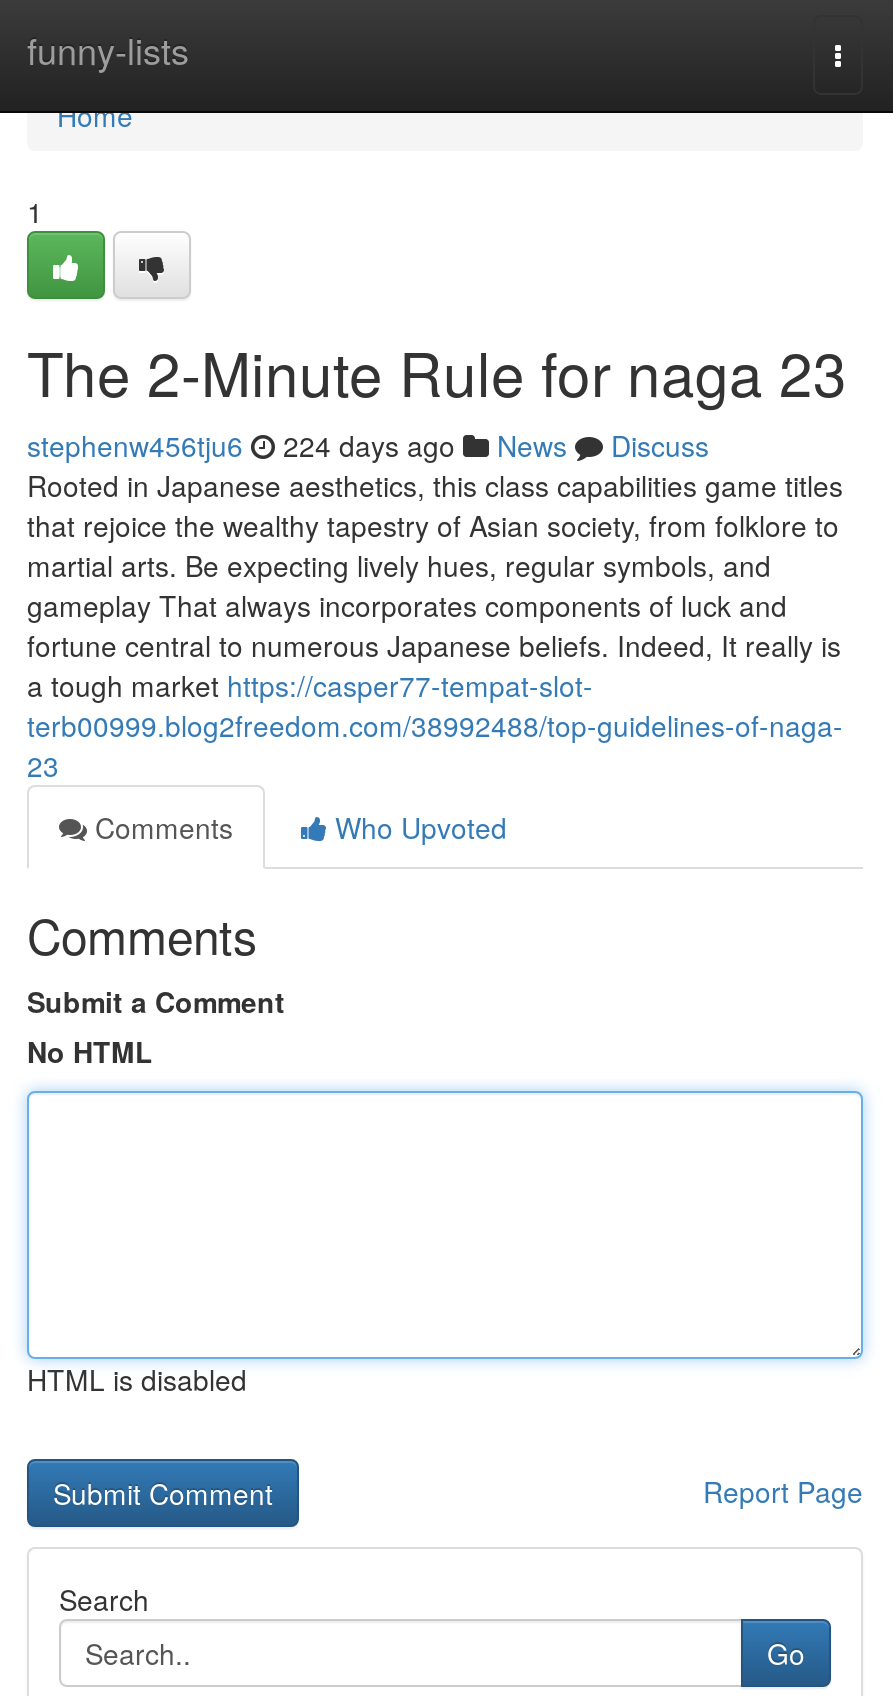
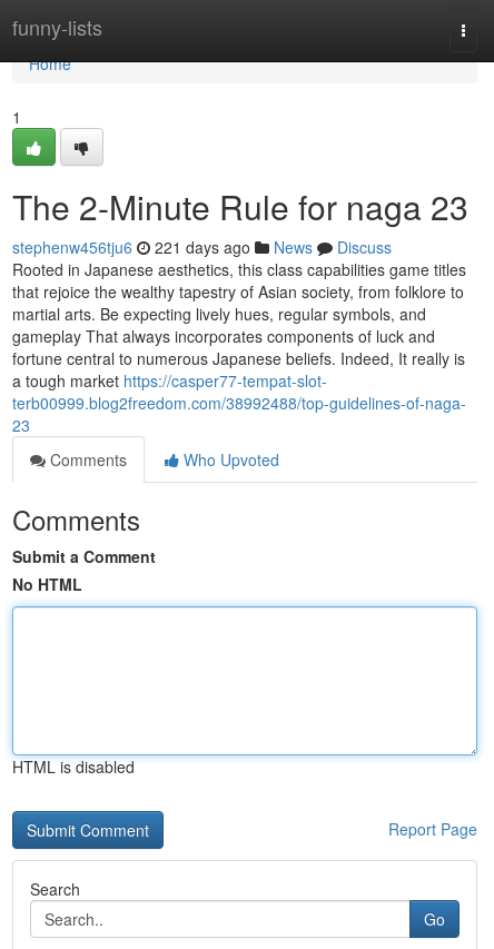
- stephenw456tju6 224 days ago News Discuss
+ stephenw456tju6 221 days ago News Discuss
